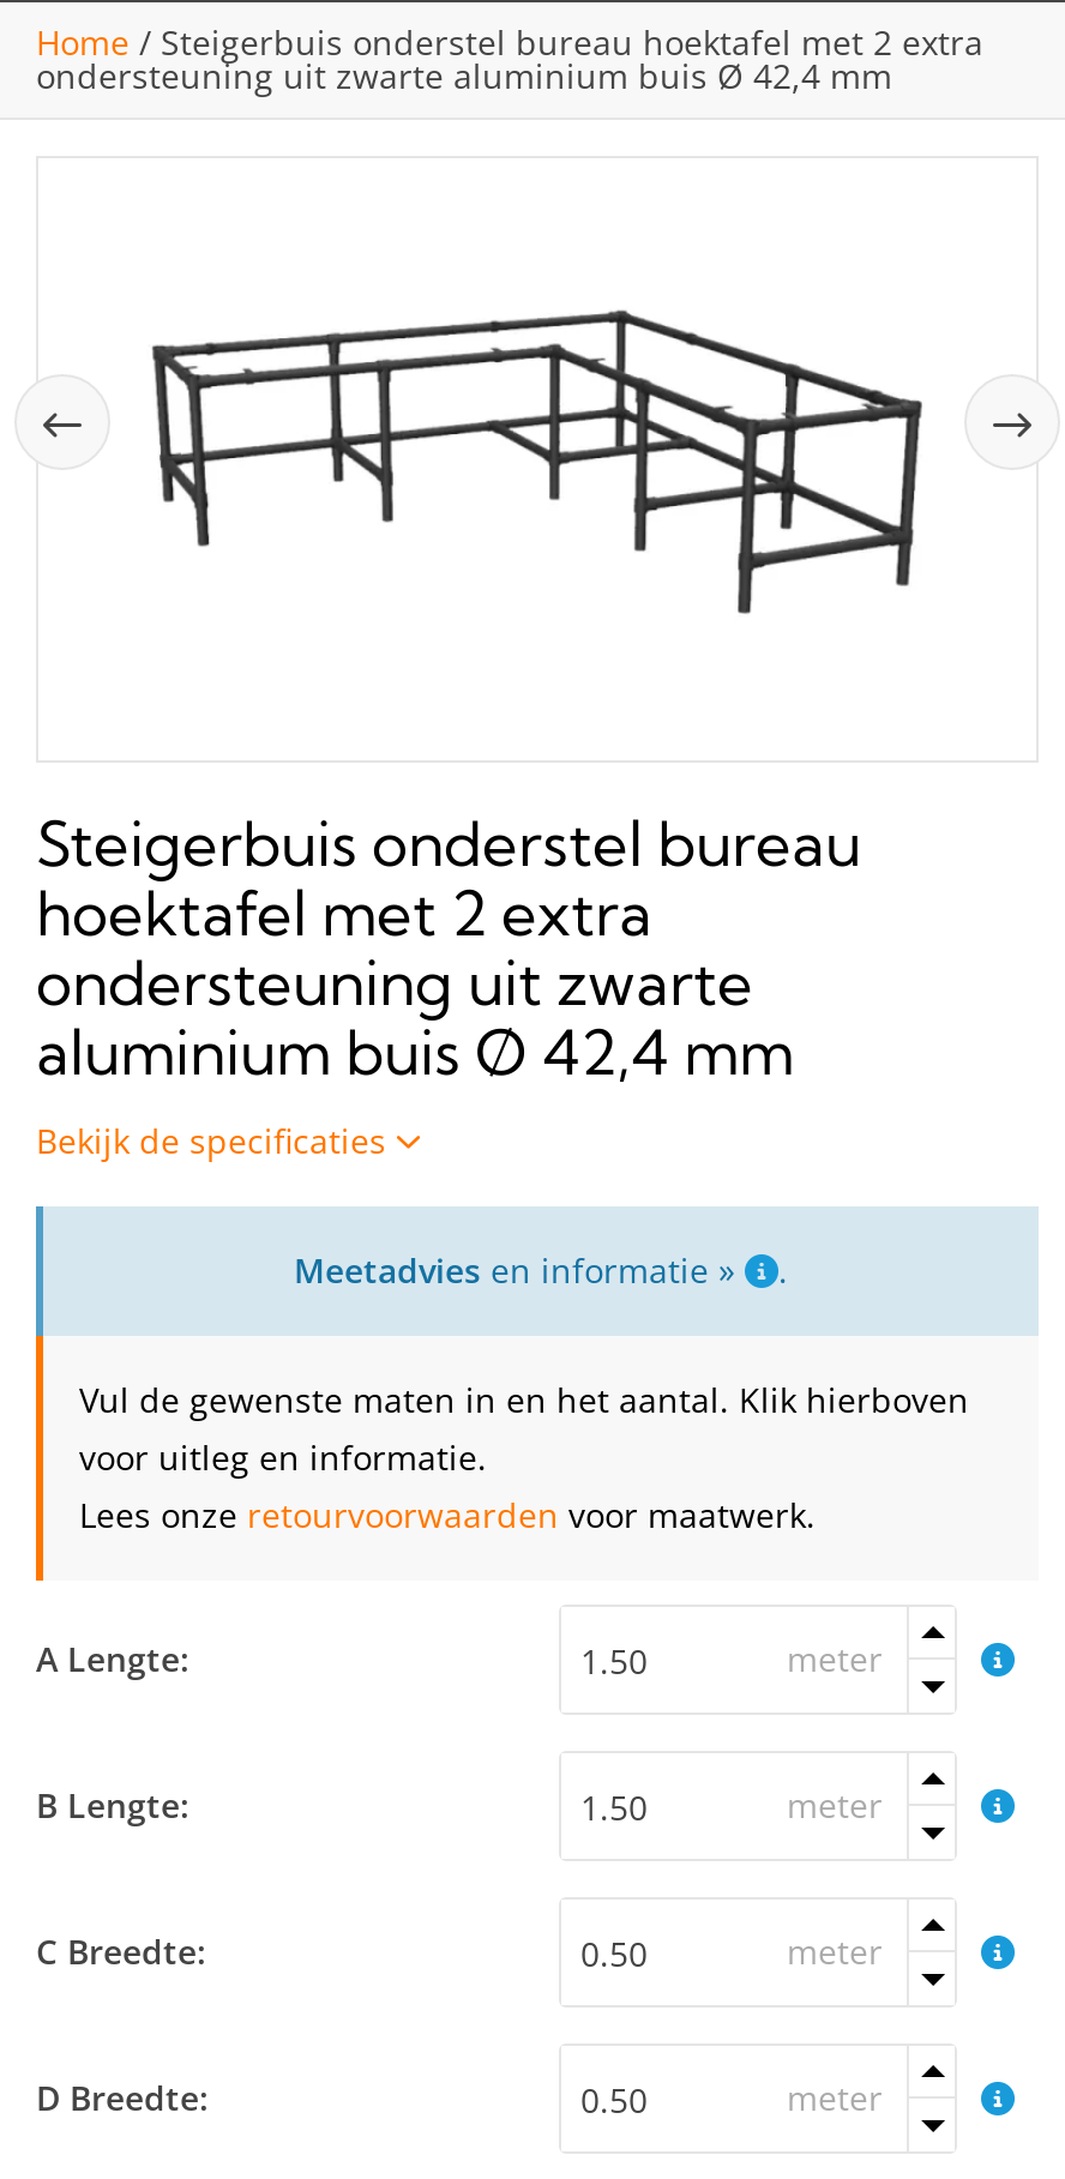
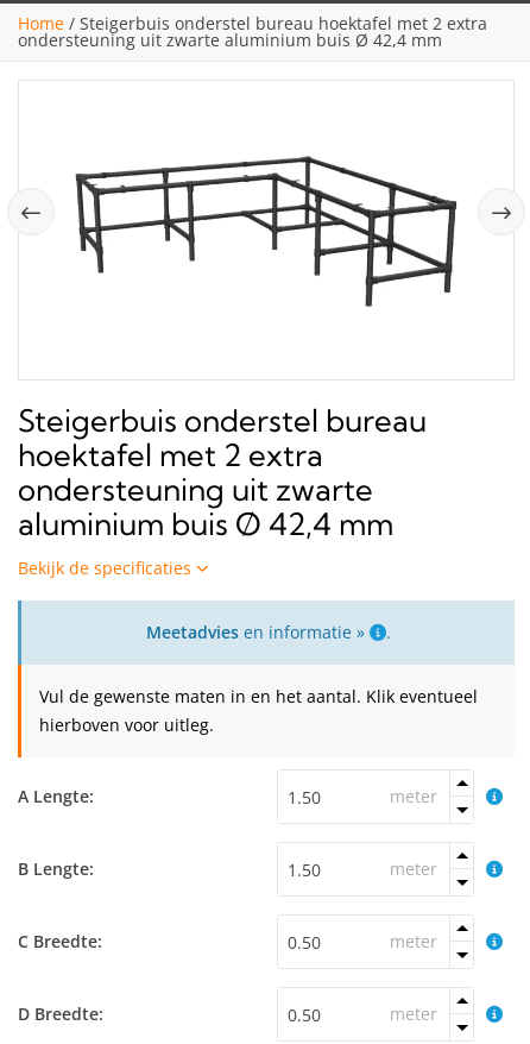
- Vul de gewenste maten in en het aantal. Klik hierboven
- voor uitleg en informatie.
- Lees onze retourvoorwaarden voor maatwerk.
+ Vul de gewenste maten in en het aantal. Klik eventueel
+ hierboven voor uitleg.
